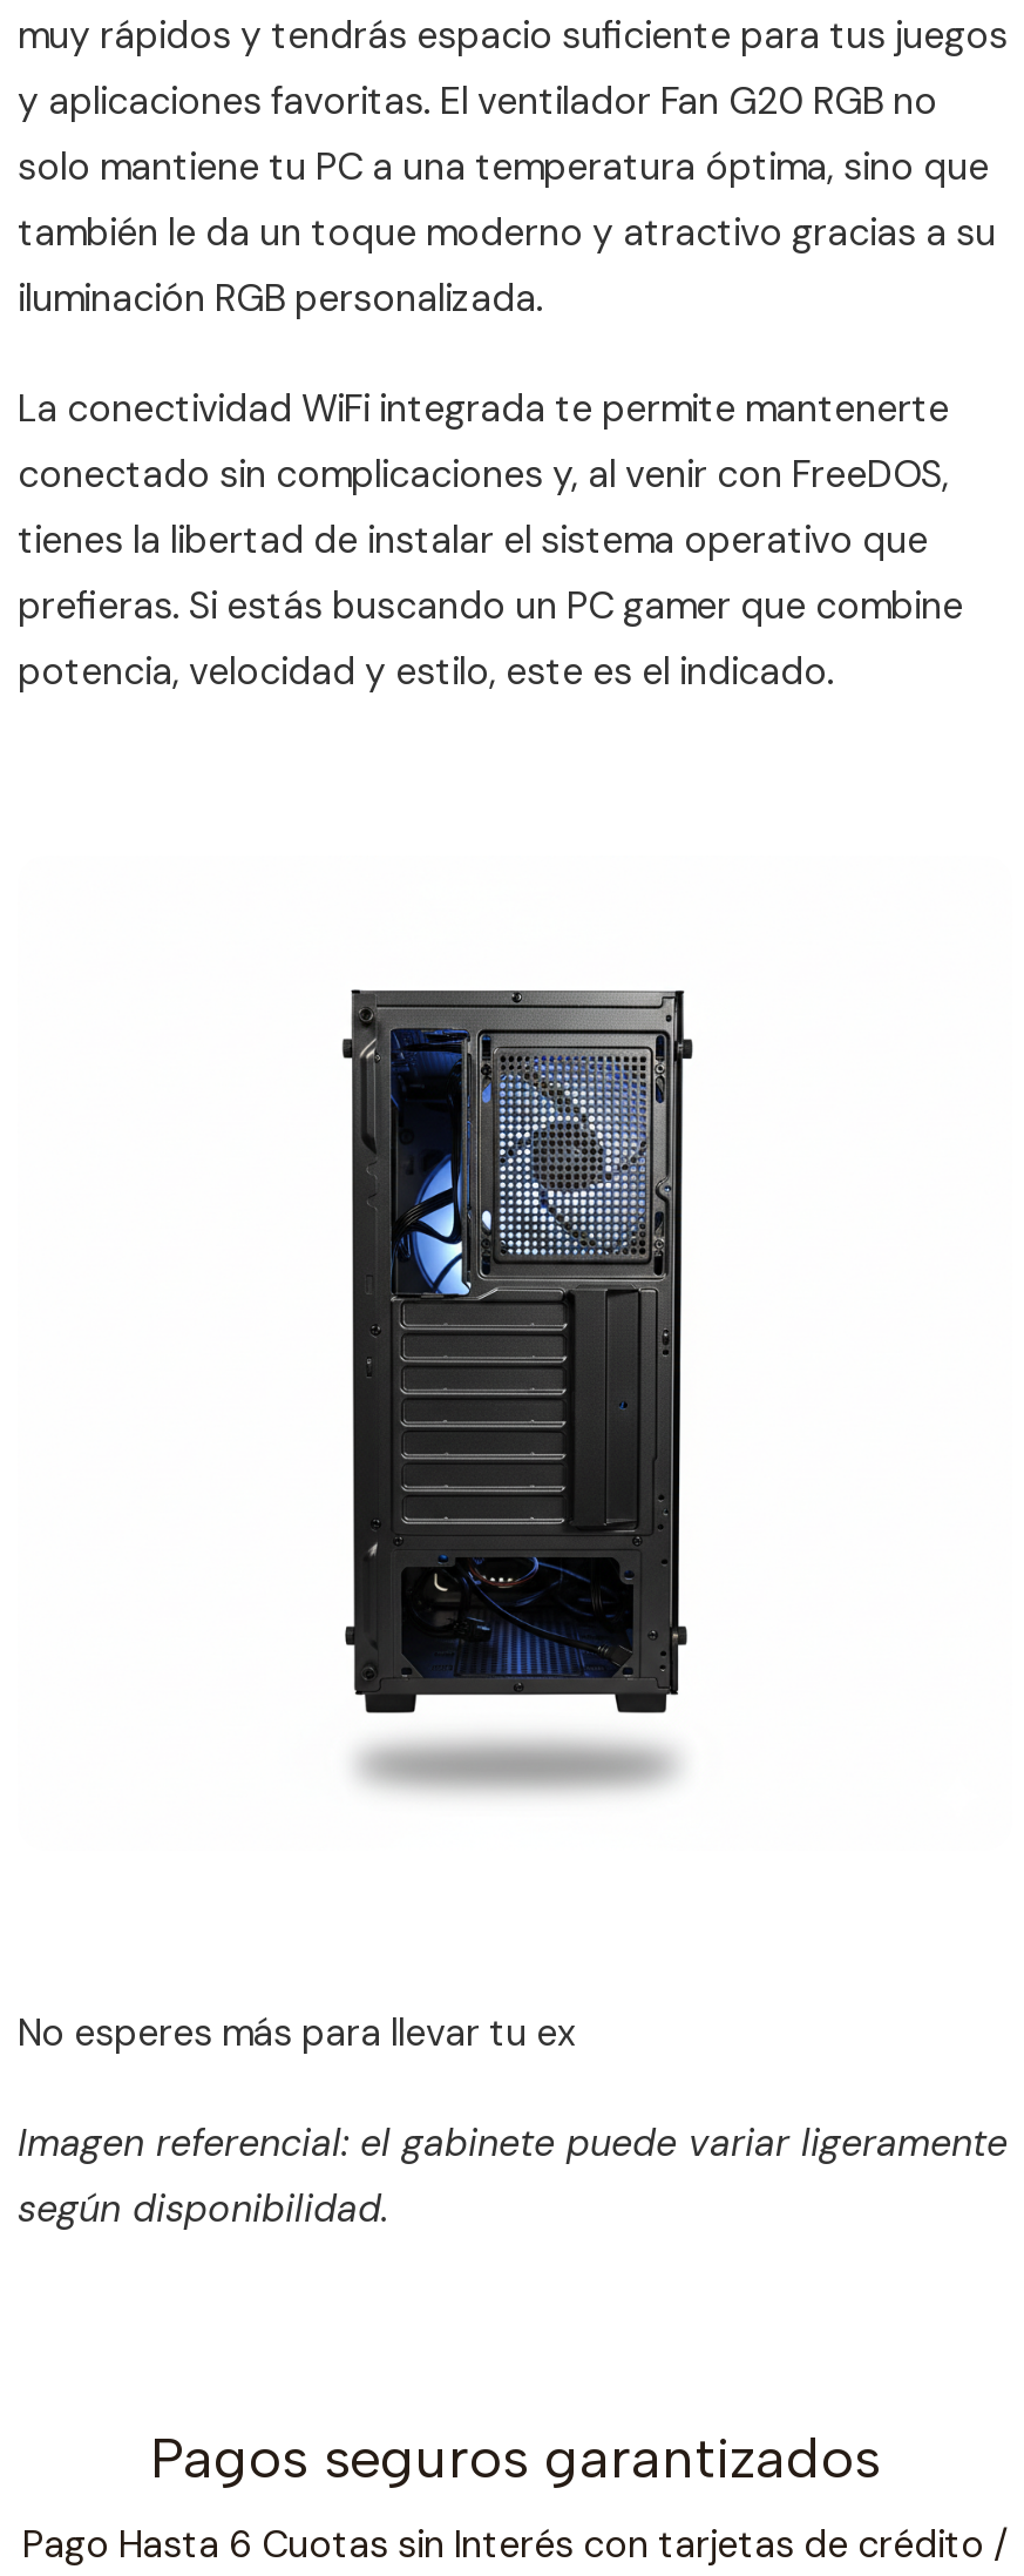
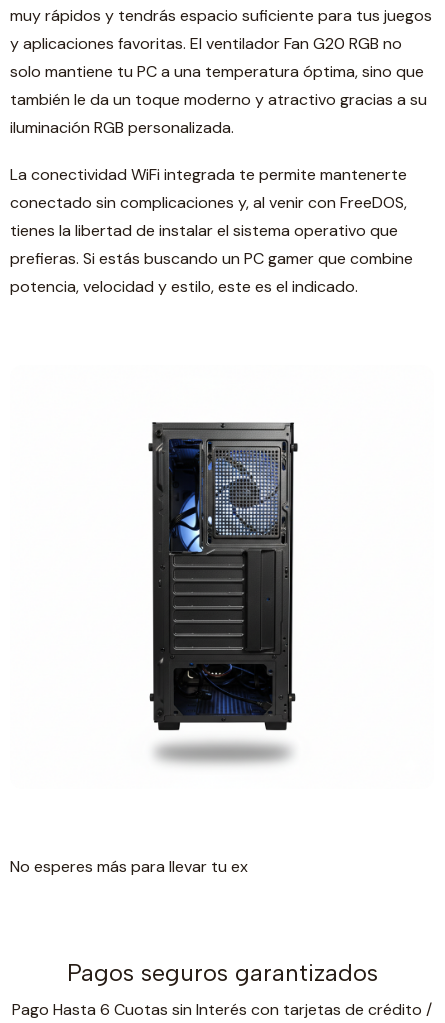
- Imagen referencial: el gabinete puede variar ligeramente
- según disponibilidad.
